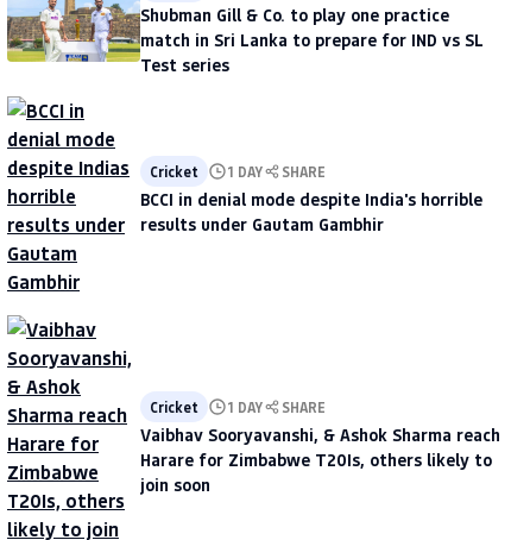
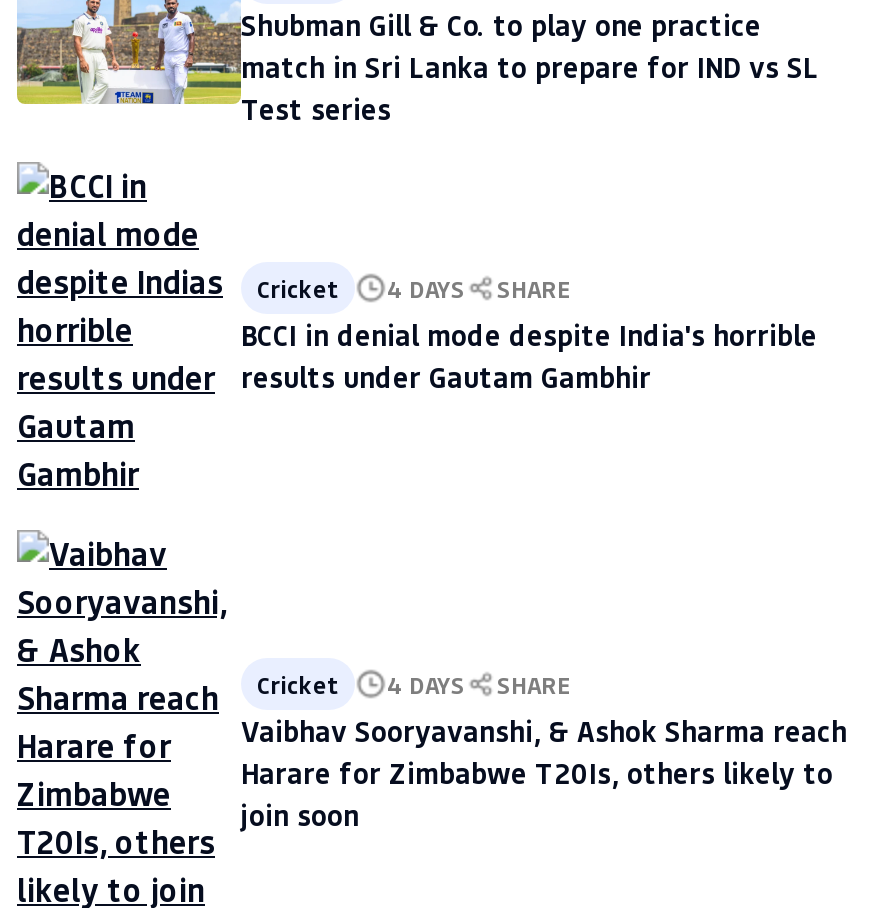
- Cricket 1 DAY SHARE
+ Cricket 4 DAYS SHARE

- Cricket 1 DAY SHARE
+ Cricket 4 DAYS SHARE
